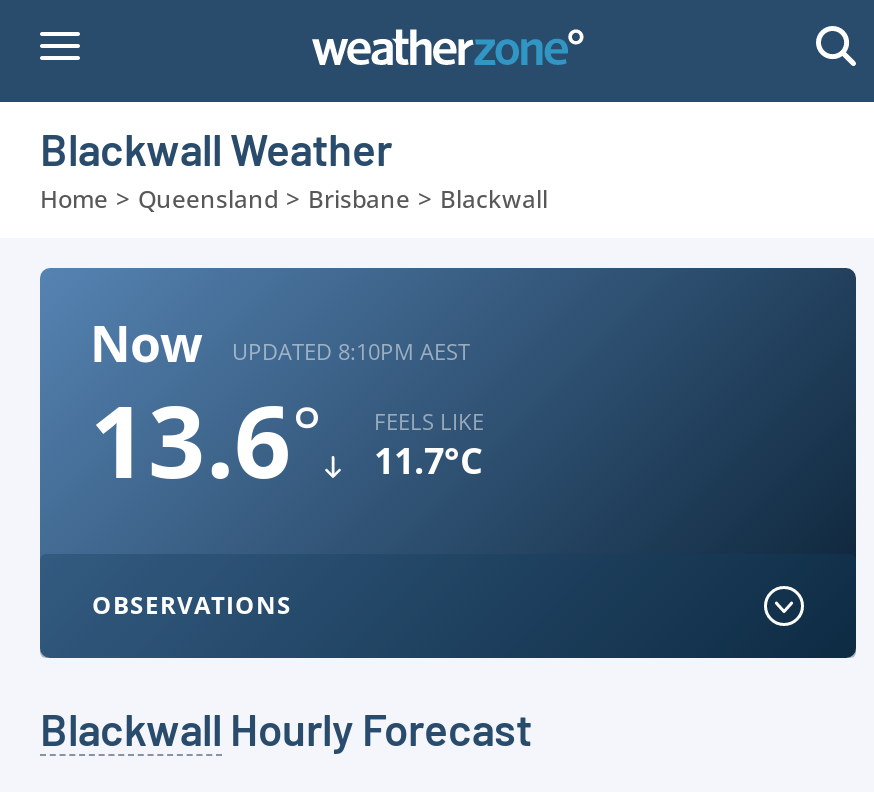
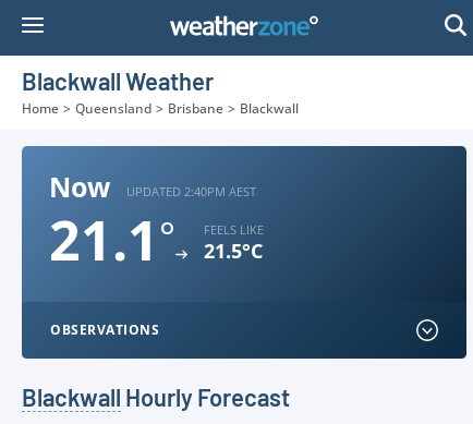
- UPDATED 8:10PM AEST
+ UPDATED 2:40PM AEST

- 13.6°
+ 21.1°

- 11.7°C
+ 21.5°C
